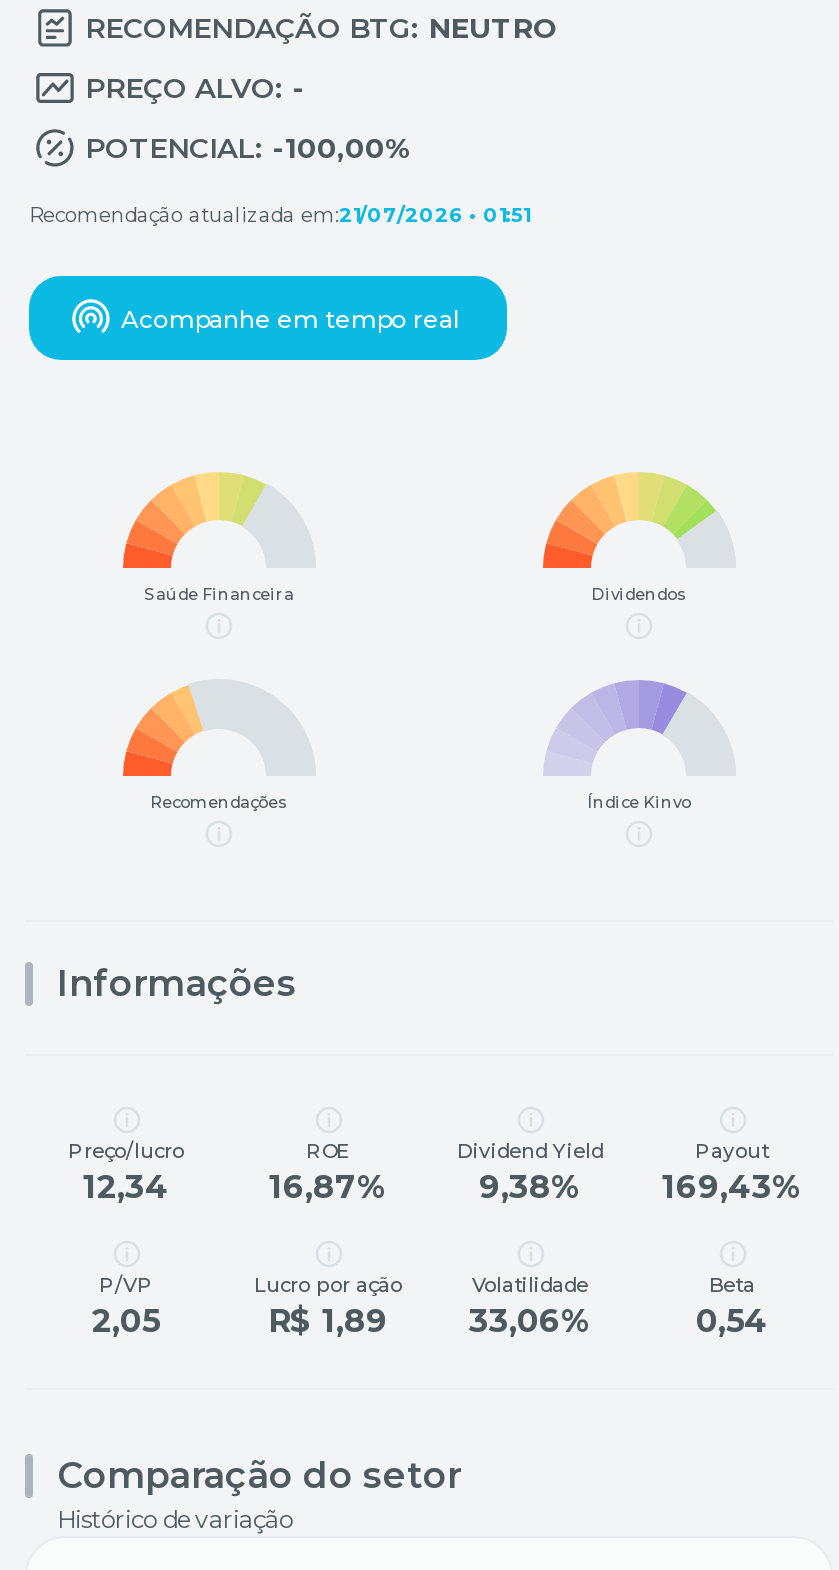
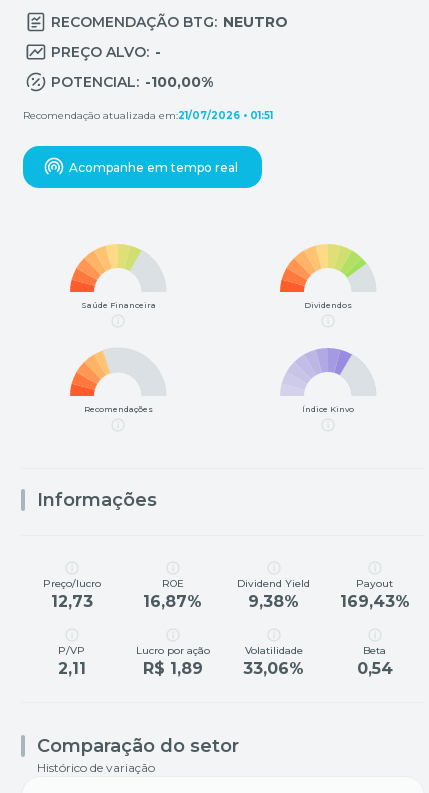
- 12,34
+ 12,73

- 2,05
+ 2,11
